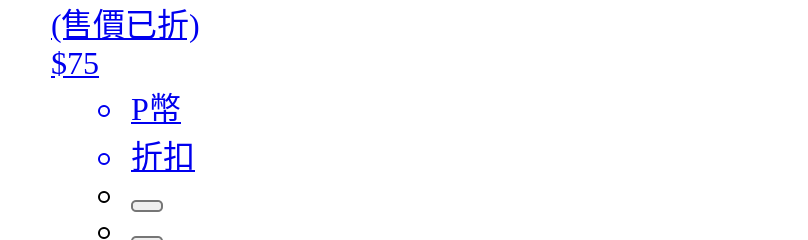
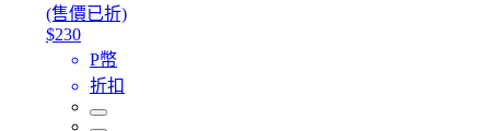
- $75
+ $230
